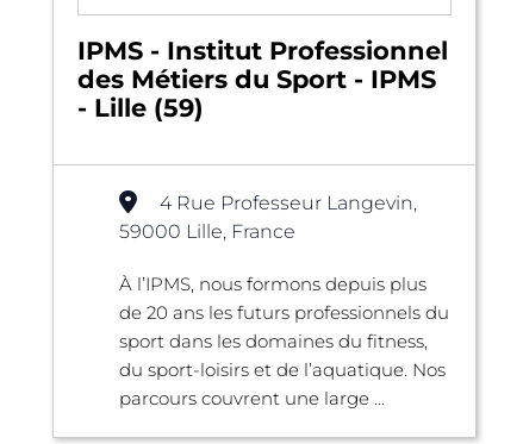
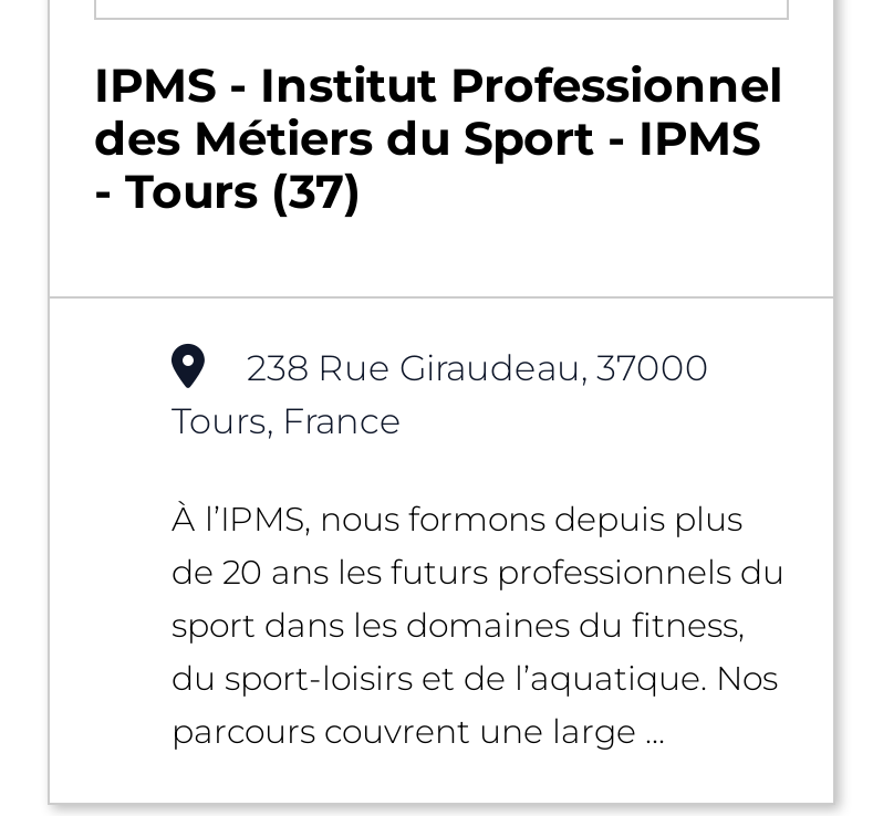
- - Lille (59)
+ - Tours (37)

- 4 Rue Professeur Langevin,
- 59000 Lille, France
+ 238 Rue Giraudeau, 37000
+ Tours, France
